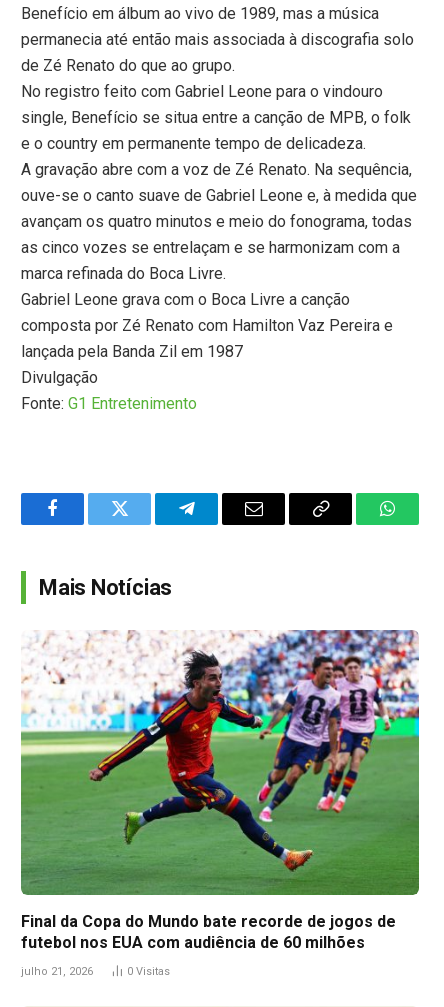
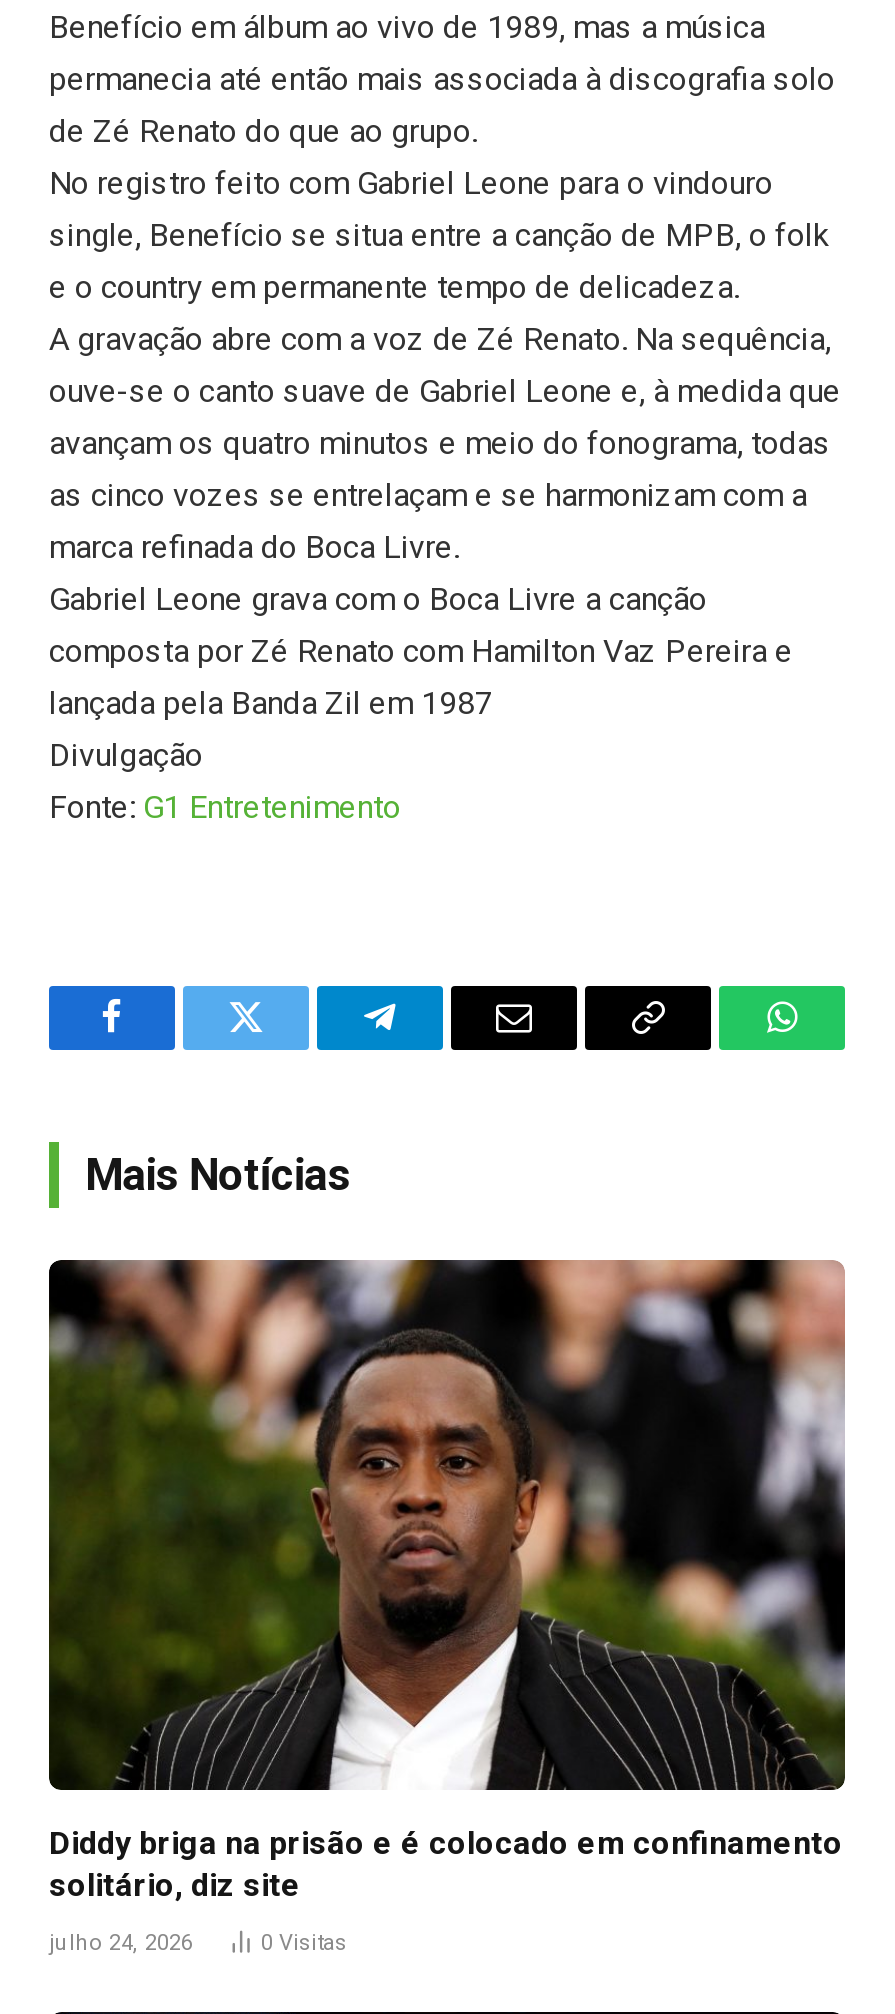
- [image]
- Final da Copa do Mundo bate recorde de jogos de
- futebol nos EUA com audiência de 60 milhões
+ [image]
+ Diddy briga na prisão e é colocado em confinamento
+ solitário, diz site

- julho 21, 2026
+ julho 24, 2026
